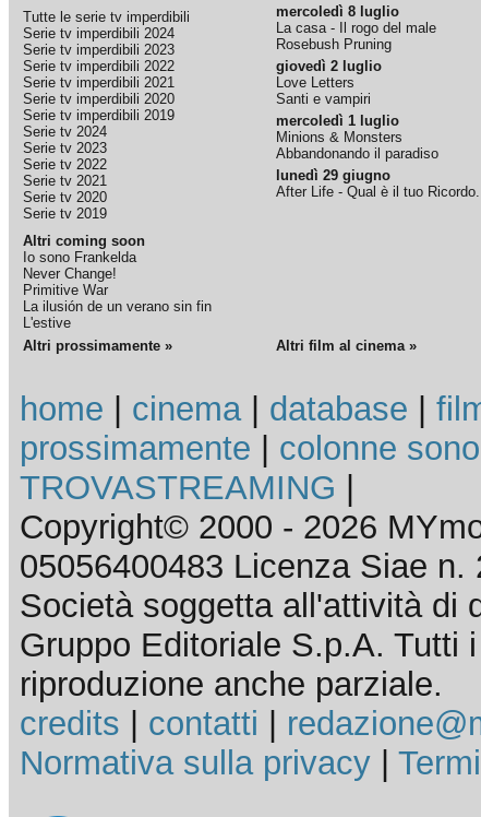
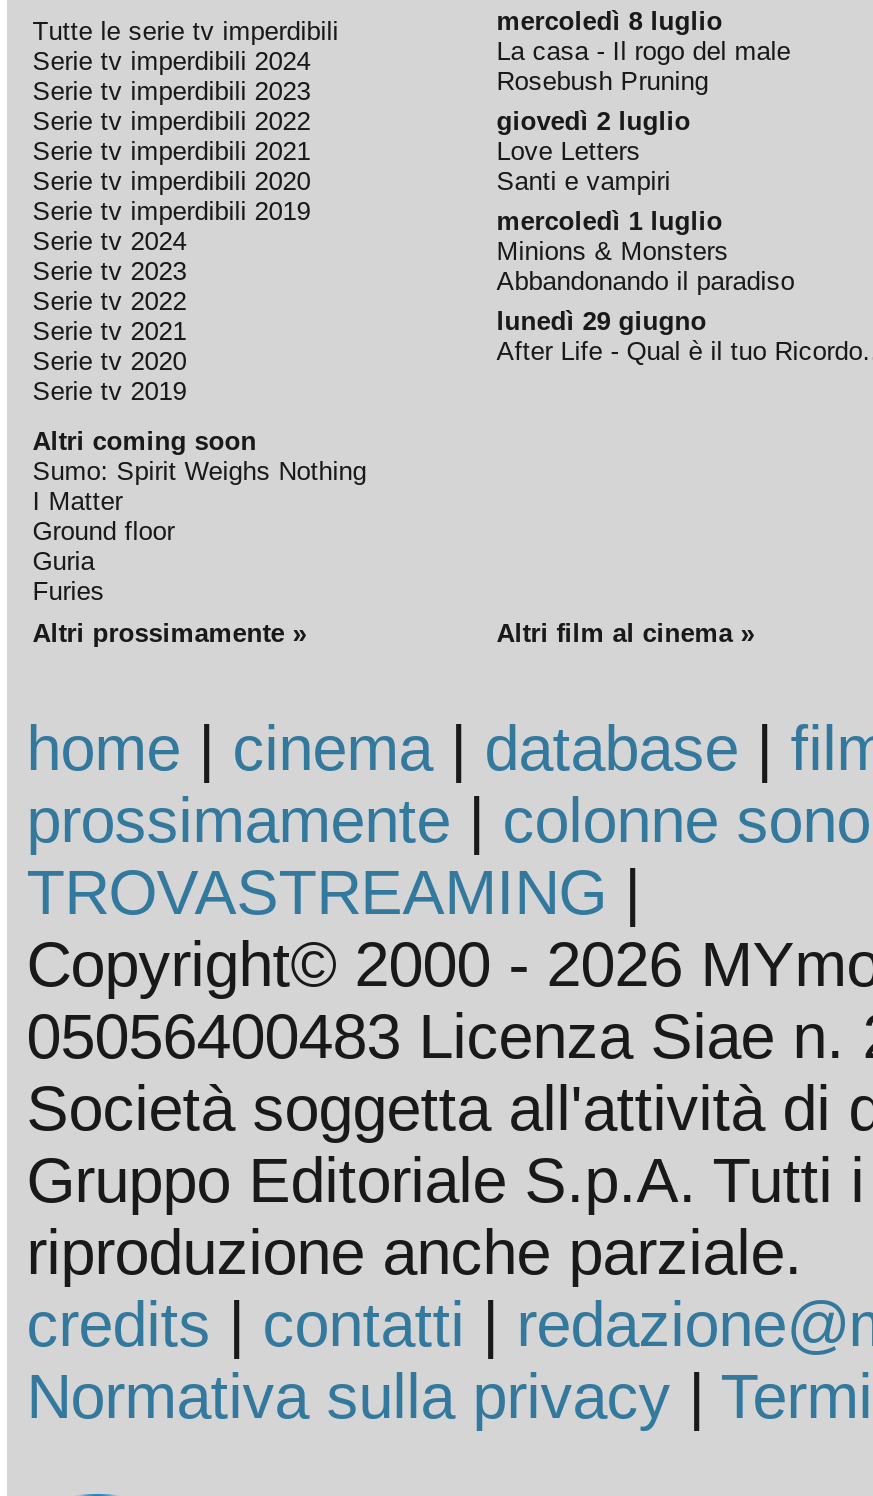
- Io sono Frankelda
- Never Change!
- Primitive War
- La ilusión de un verano sin fin
- L'estive
+ Sumo: Spirit Weighs Nothing
+ I Matter
+ Ground floor
+ Guria
+ Furies
